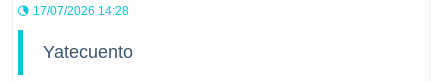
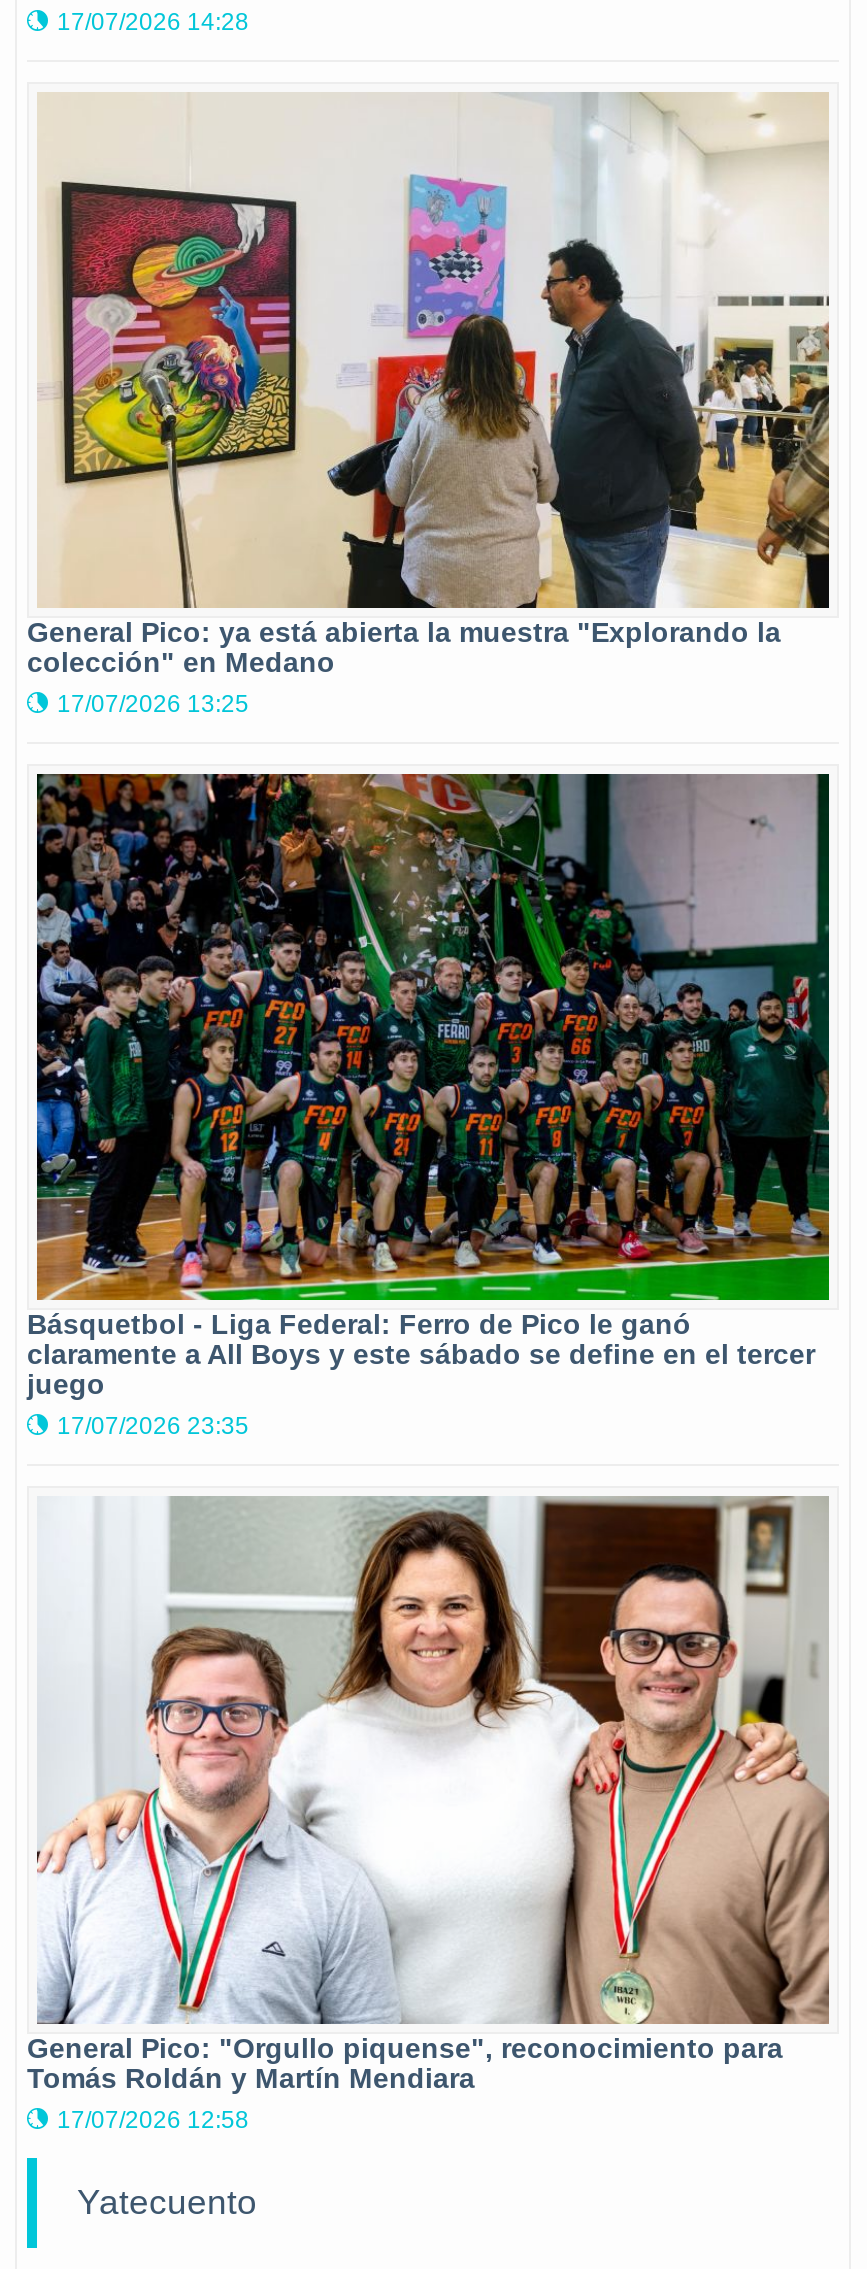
+ [image]
+ General Pico: ya está abierta la muestra "Explorando la
+ colección" en Medano
+ 17/07/2026 13:25

+ [image]
+ Básquetbol - Liga Federal: Ferro de Pico le ganó
+ claramente a All Boys y este sábado se define en el tercer
+ juego
+ 17/07/2026 23:35

+ [image]
+ General Pico: "Orgullo piquense", reconocimiento para
+ Tomás Roldán y Martín Mendiara
+ 17/07/2026 12:58
